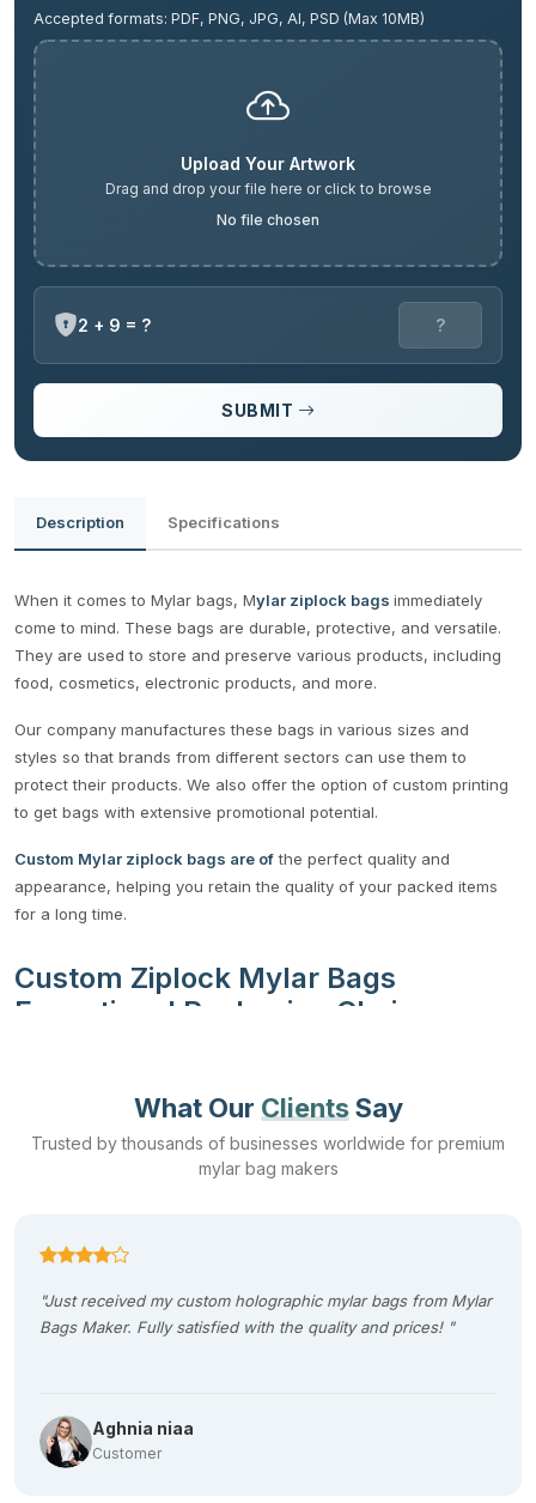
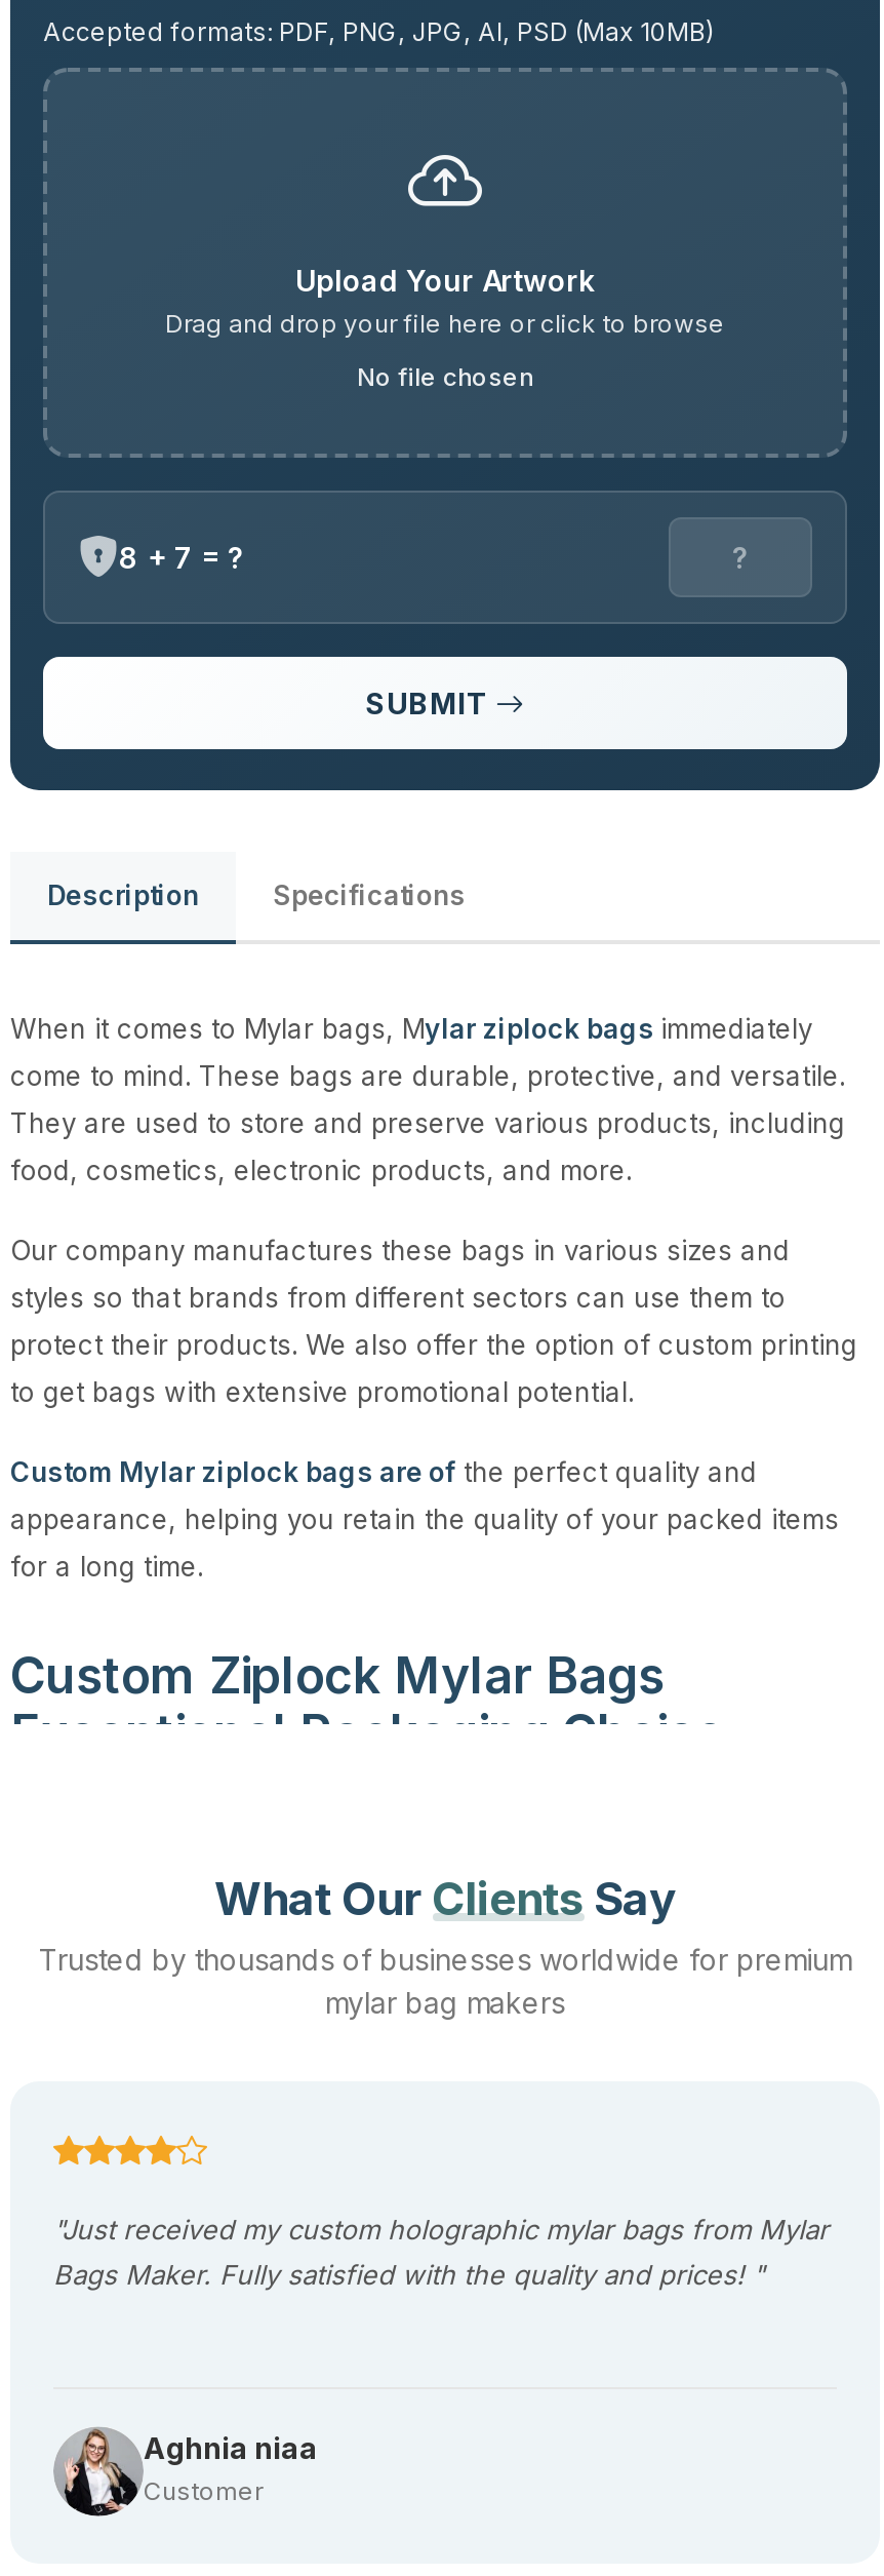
- 2 + 9 = ?
+ 8 + 7 = ?
